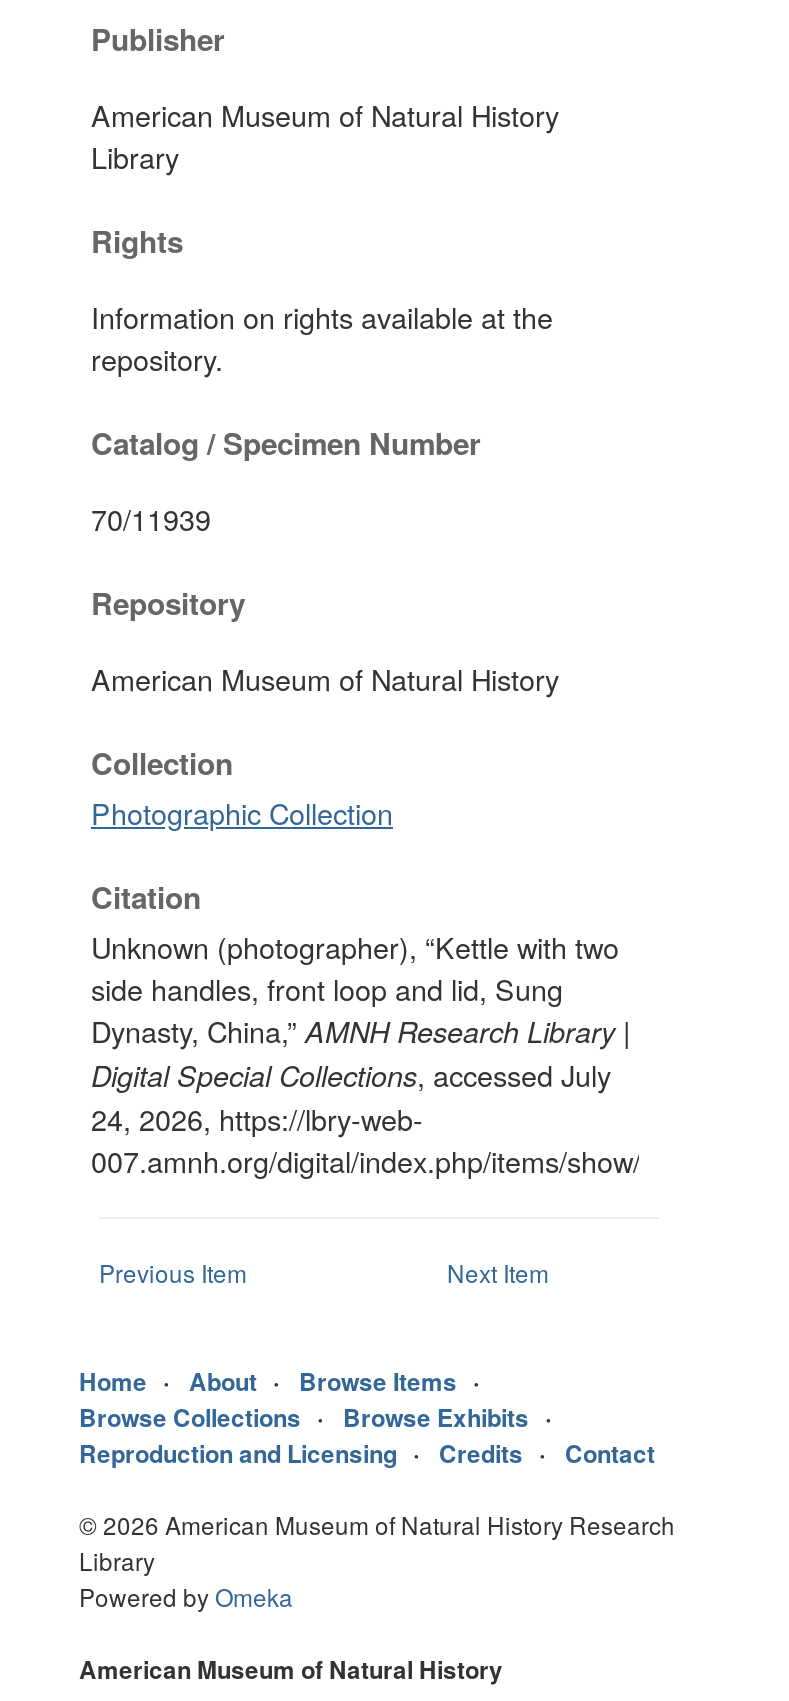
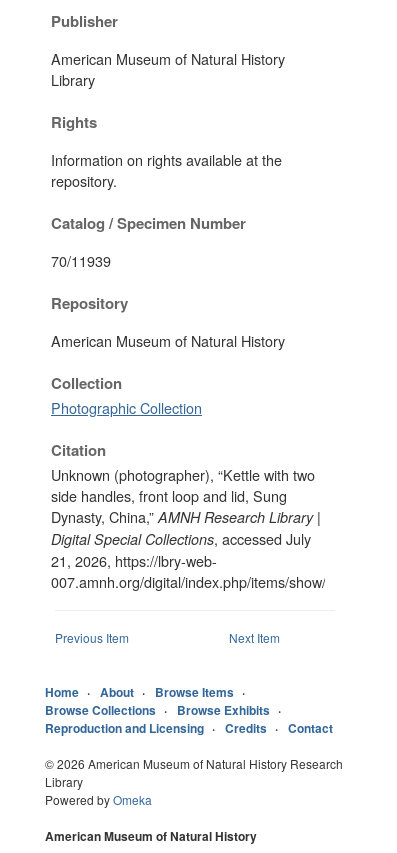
- 24, 2026, https://lbry-web-
+ 21, 2026, https://lbry-web-
